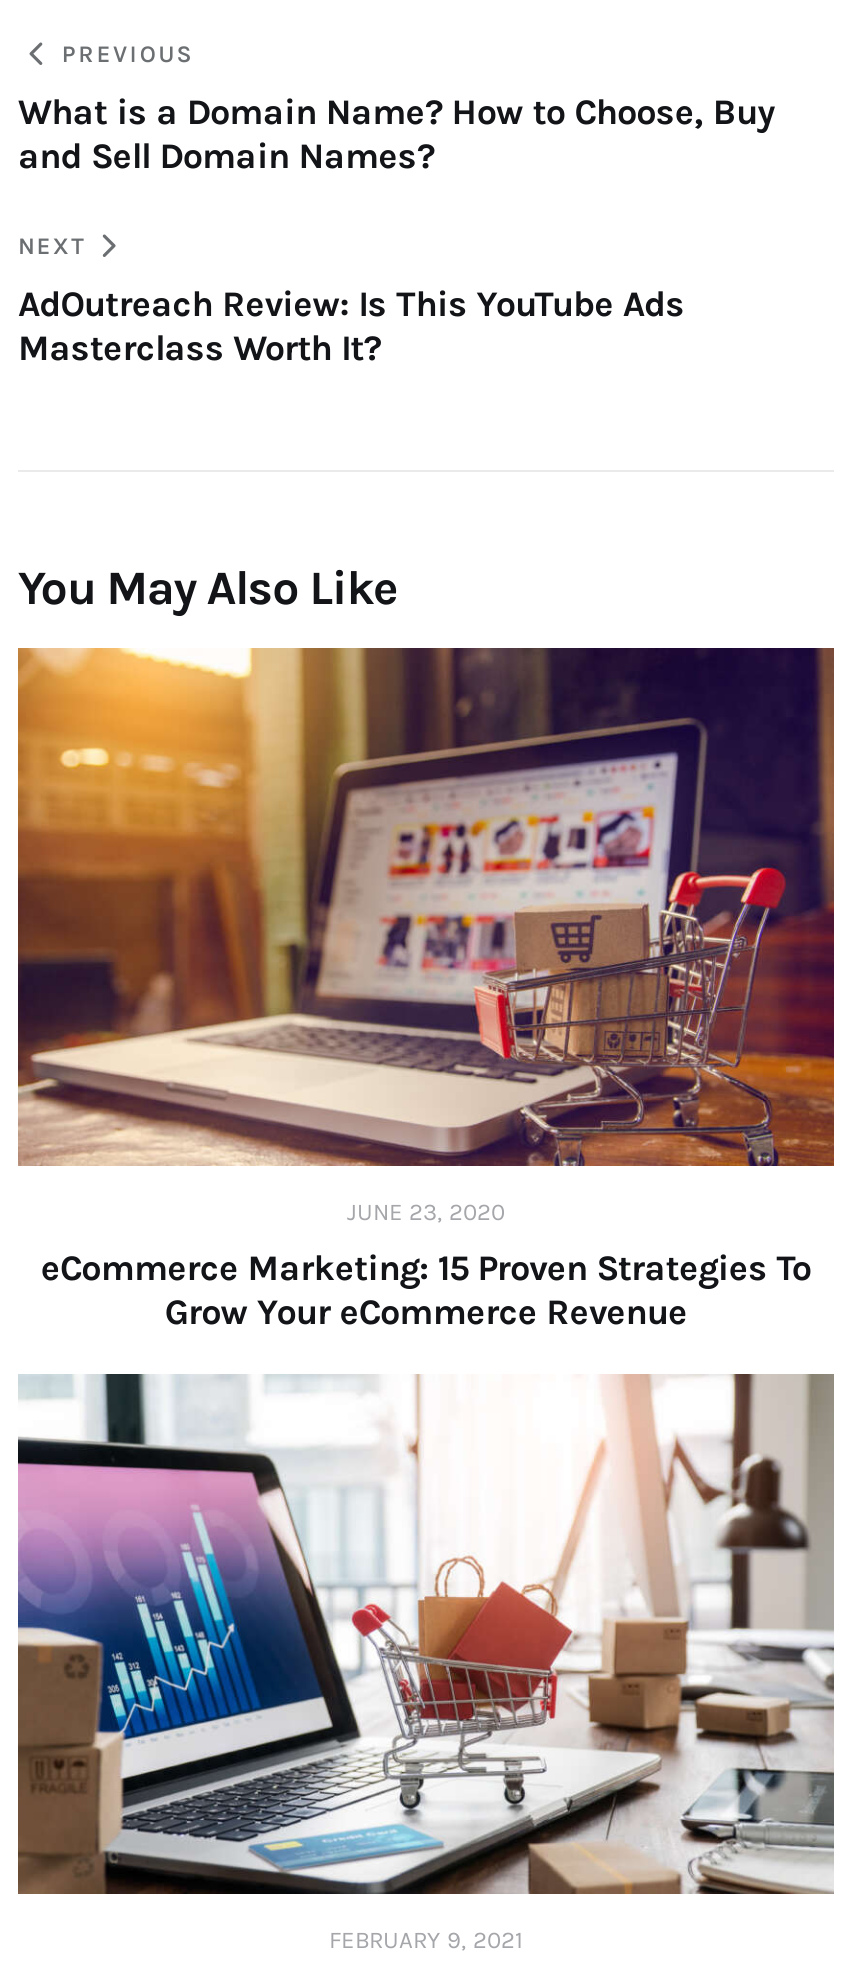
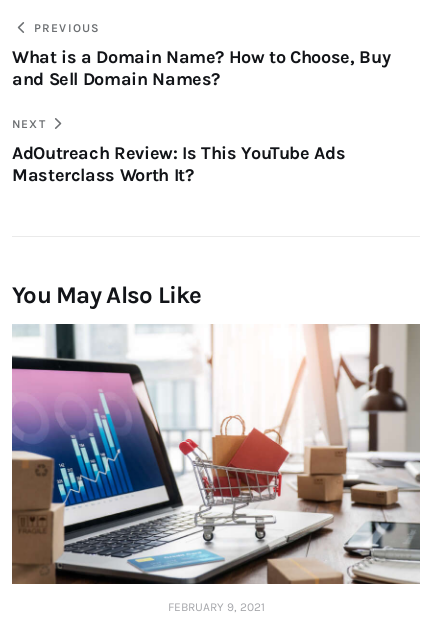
- [image]
- JUNE 23, 2020
- eCommerce Marketing: 15 Proven Strategies To
- Grow Your eCommerce Revenue
